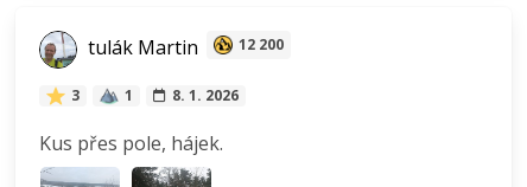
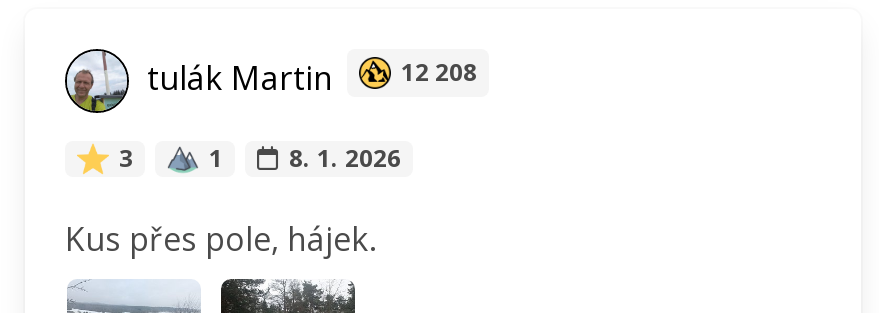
- tulák Martin 12 200
+ tulák Martin 12 208
